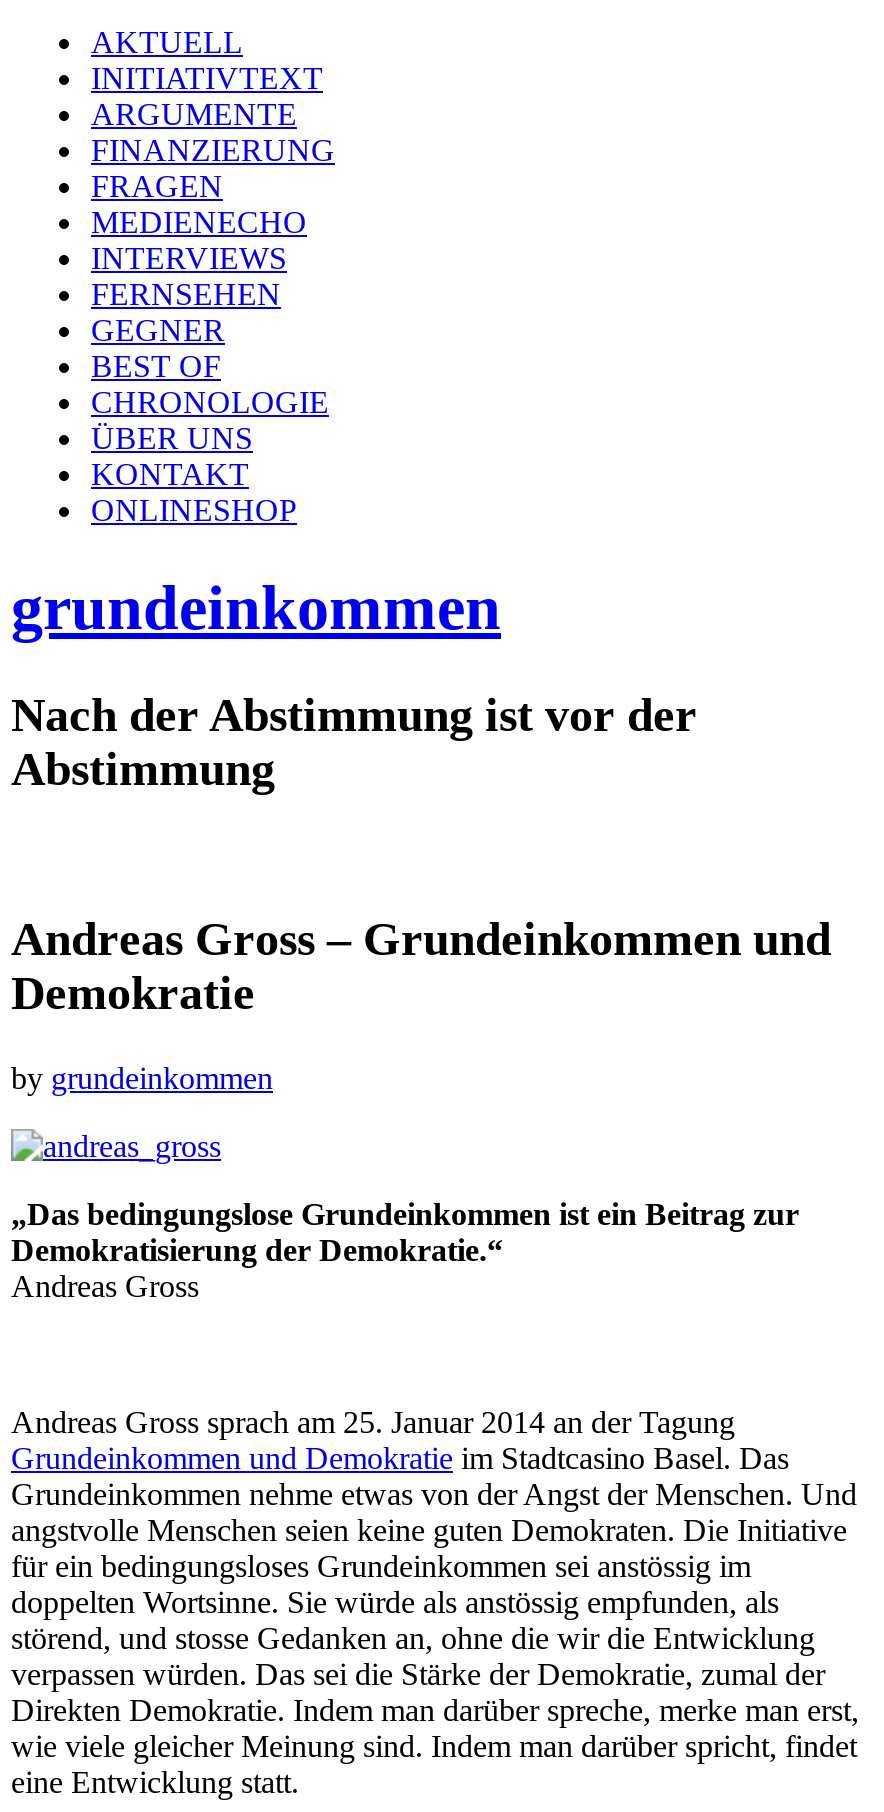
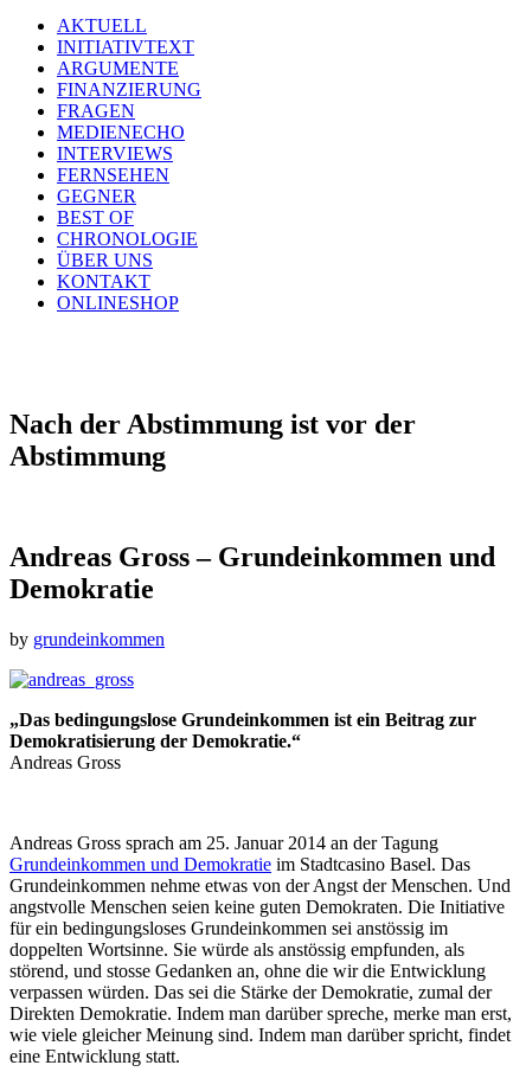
- grundeinkommen
